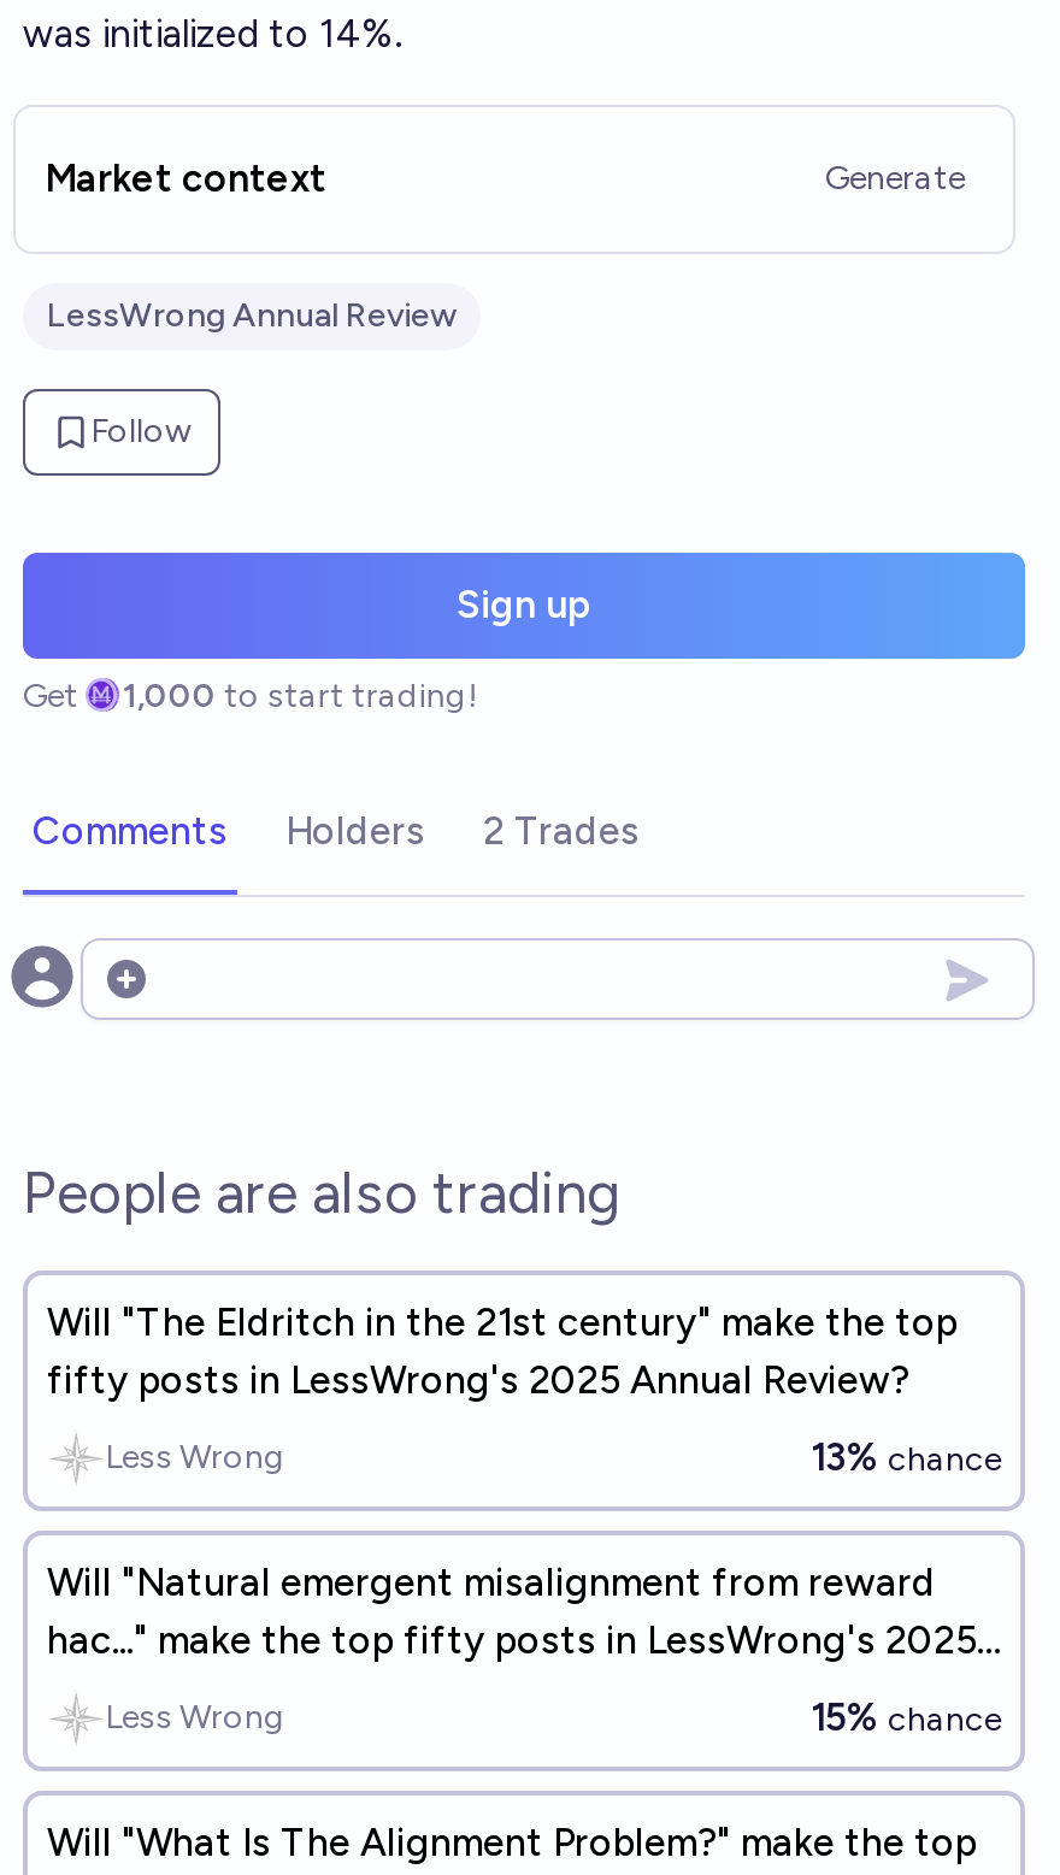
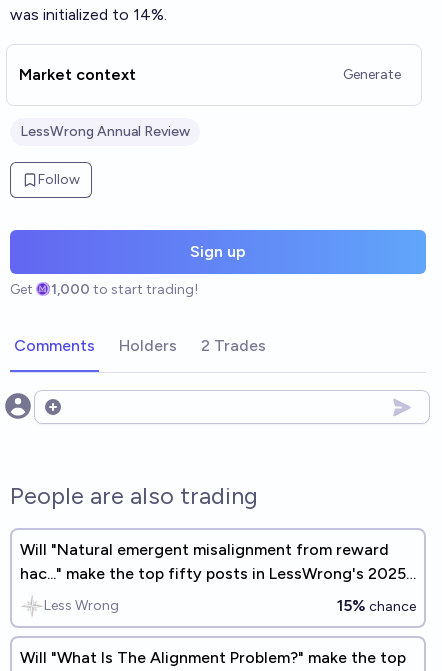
- Will "The Eldritch in the 21st century" make the top
- fifty posts in LessWrong's 2025 Annual Review?
- Less Wrong
- 13% chance
